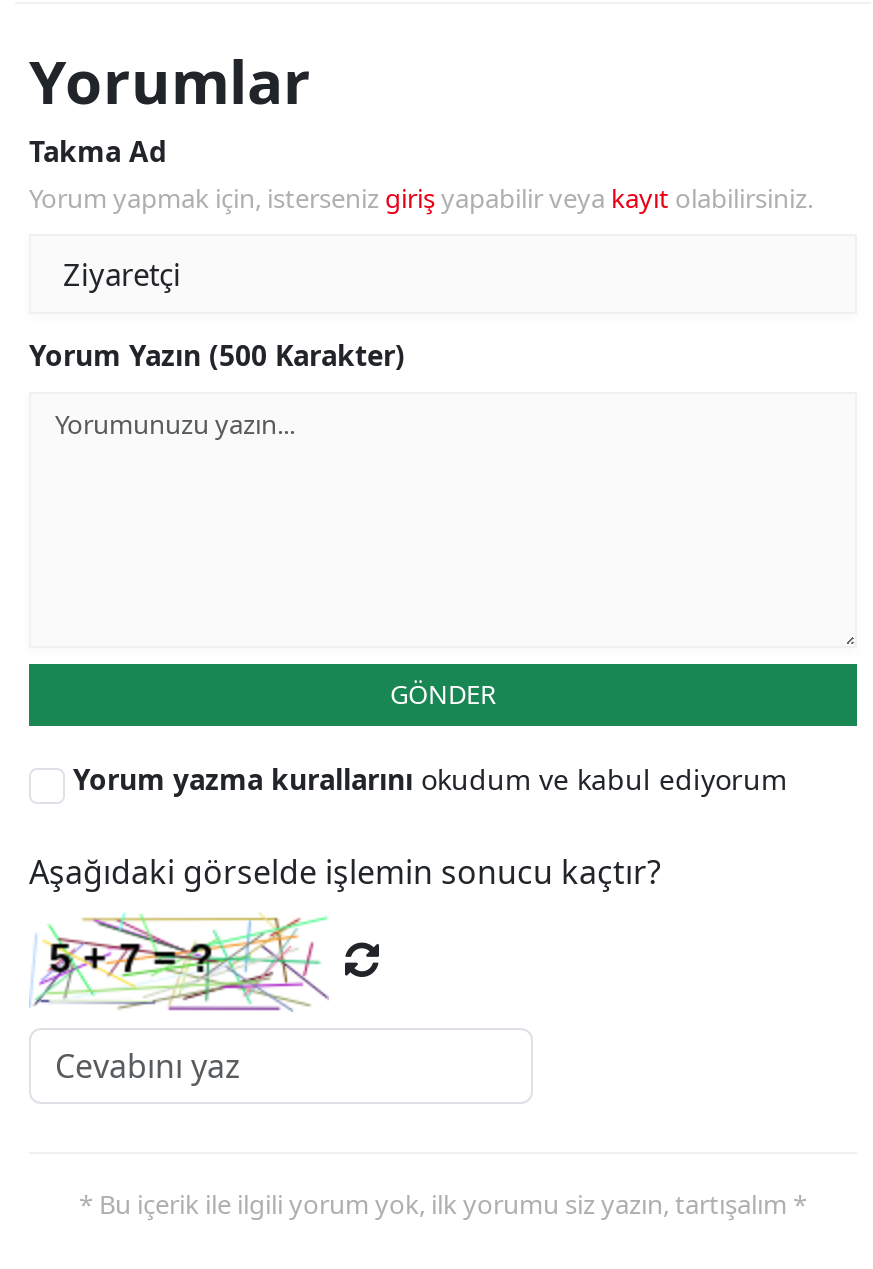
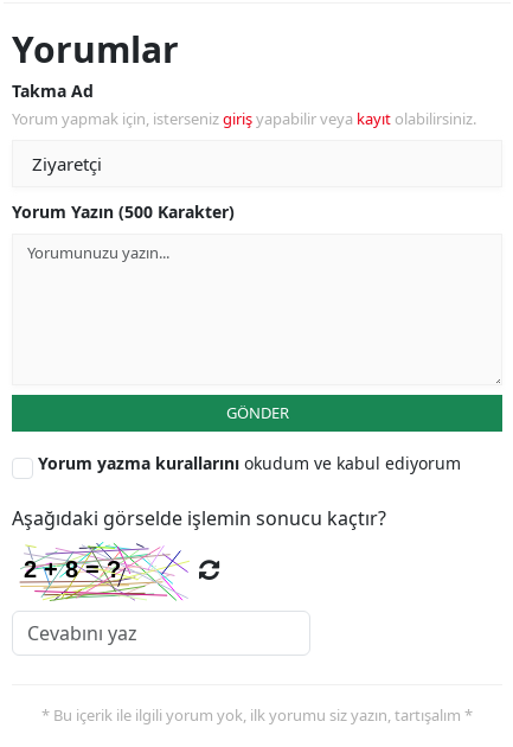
- [image]
+ [image]
